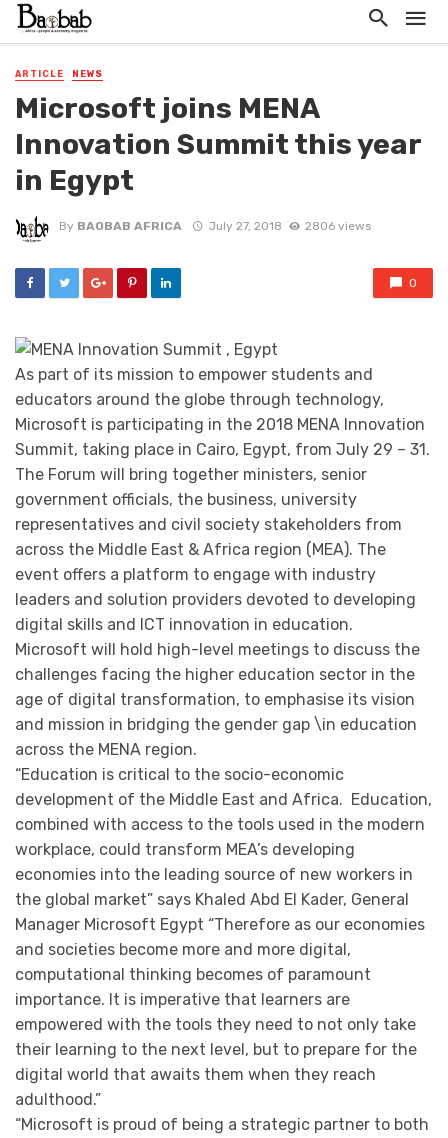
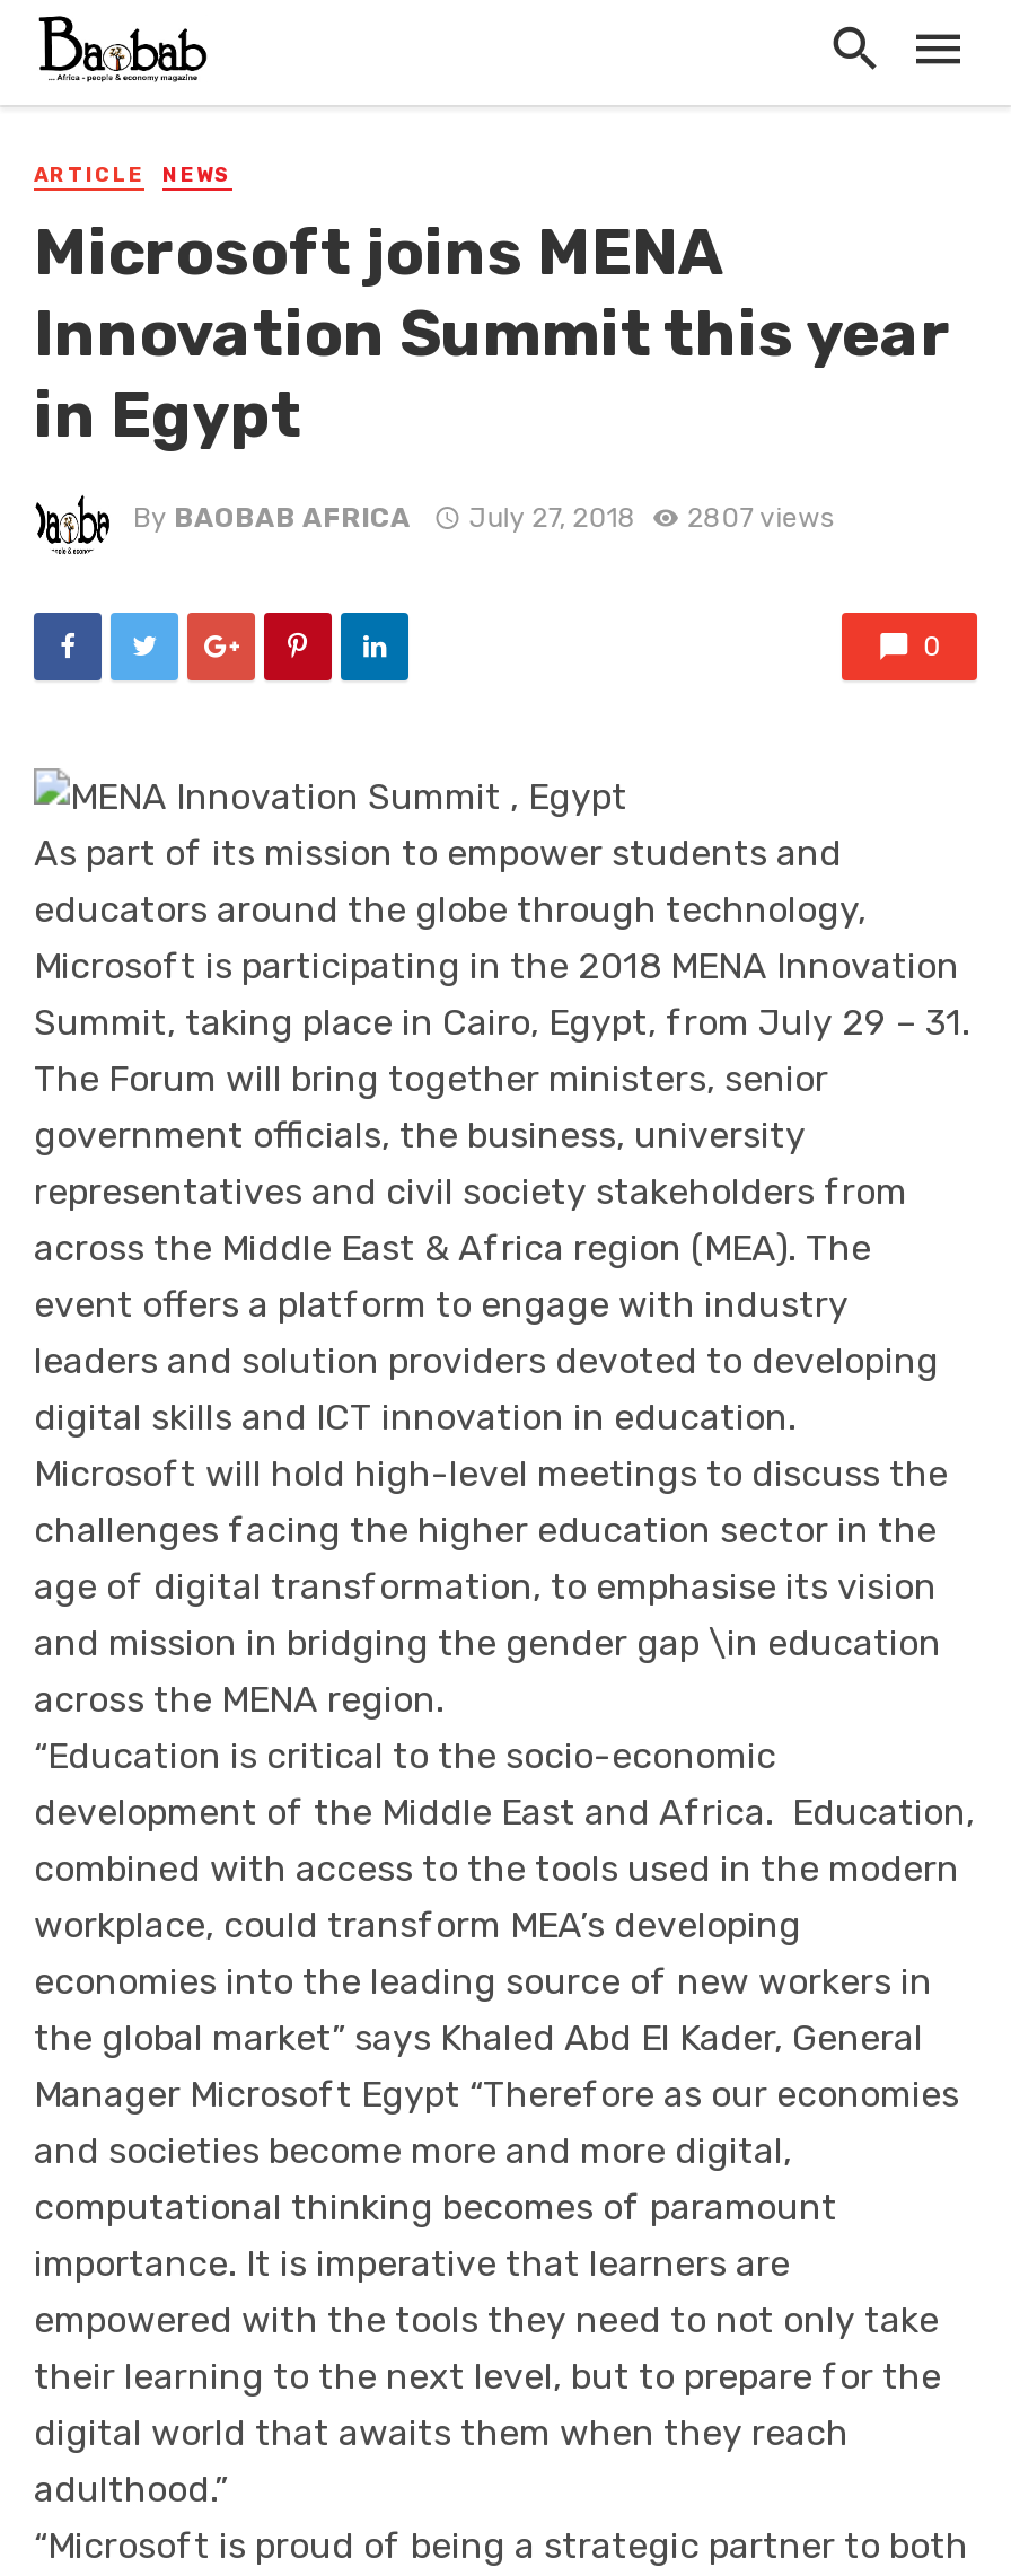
- By BAOBAB AFRICA July 27, 2018 2806 views
+ By BAOBAB AFRICA July 27, 2018 2807 views
